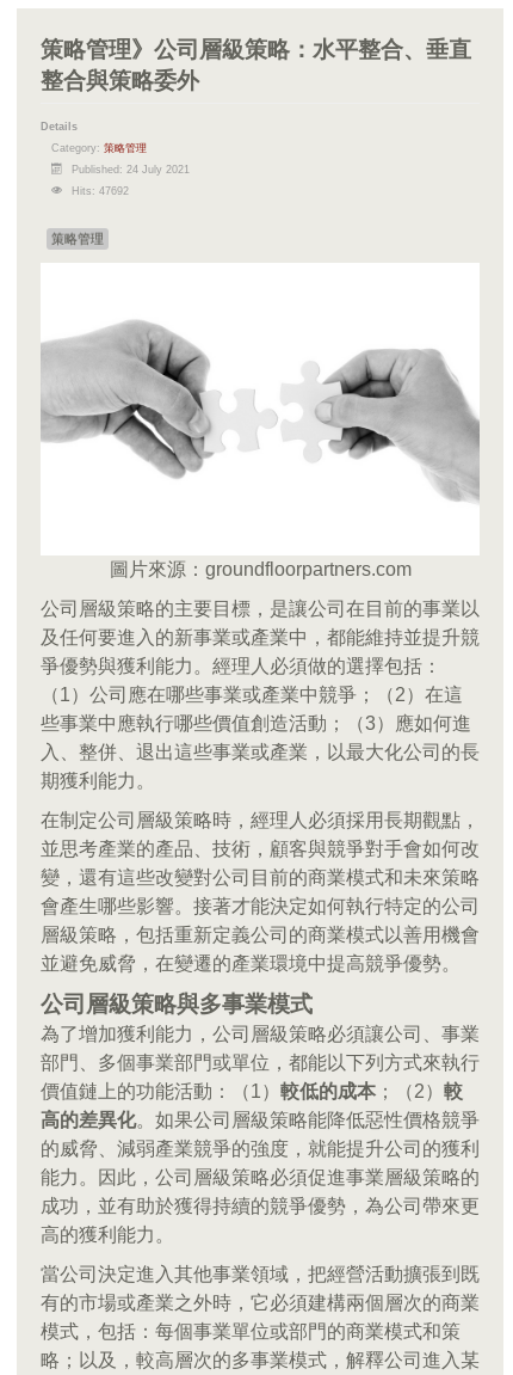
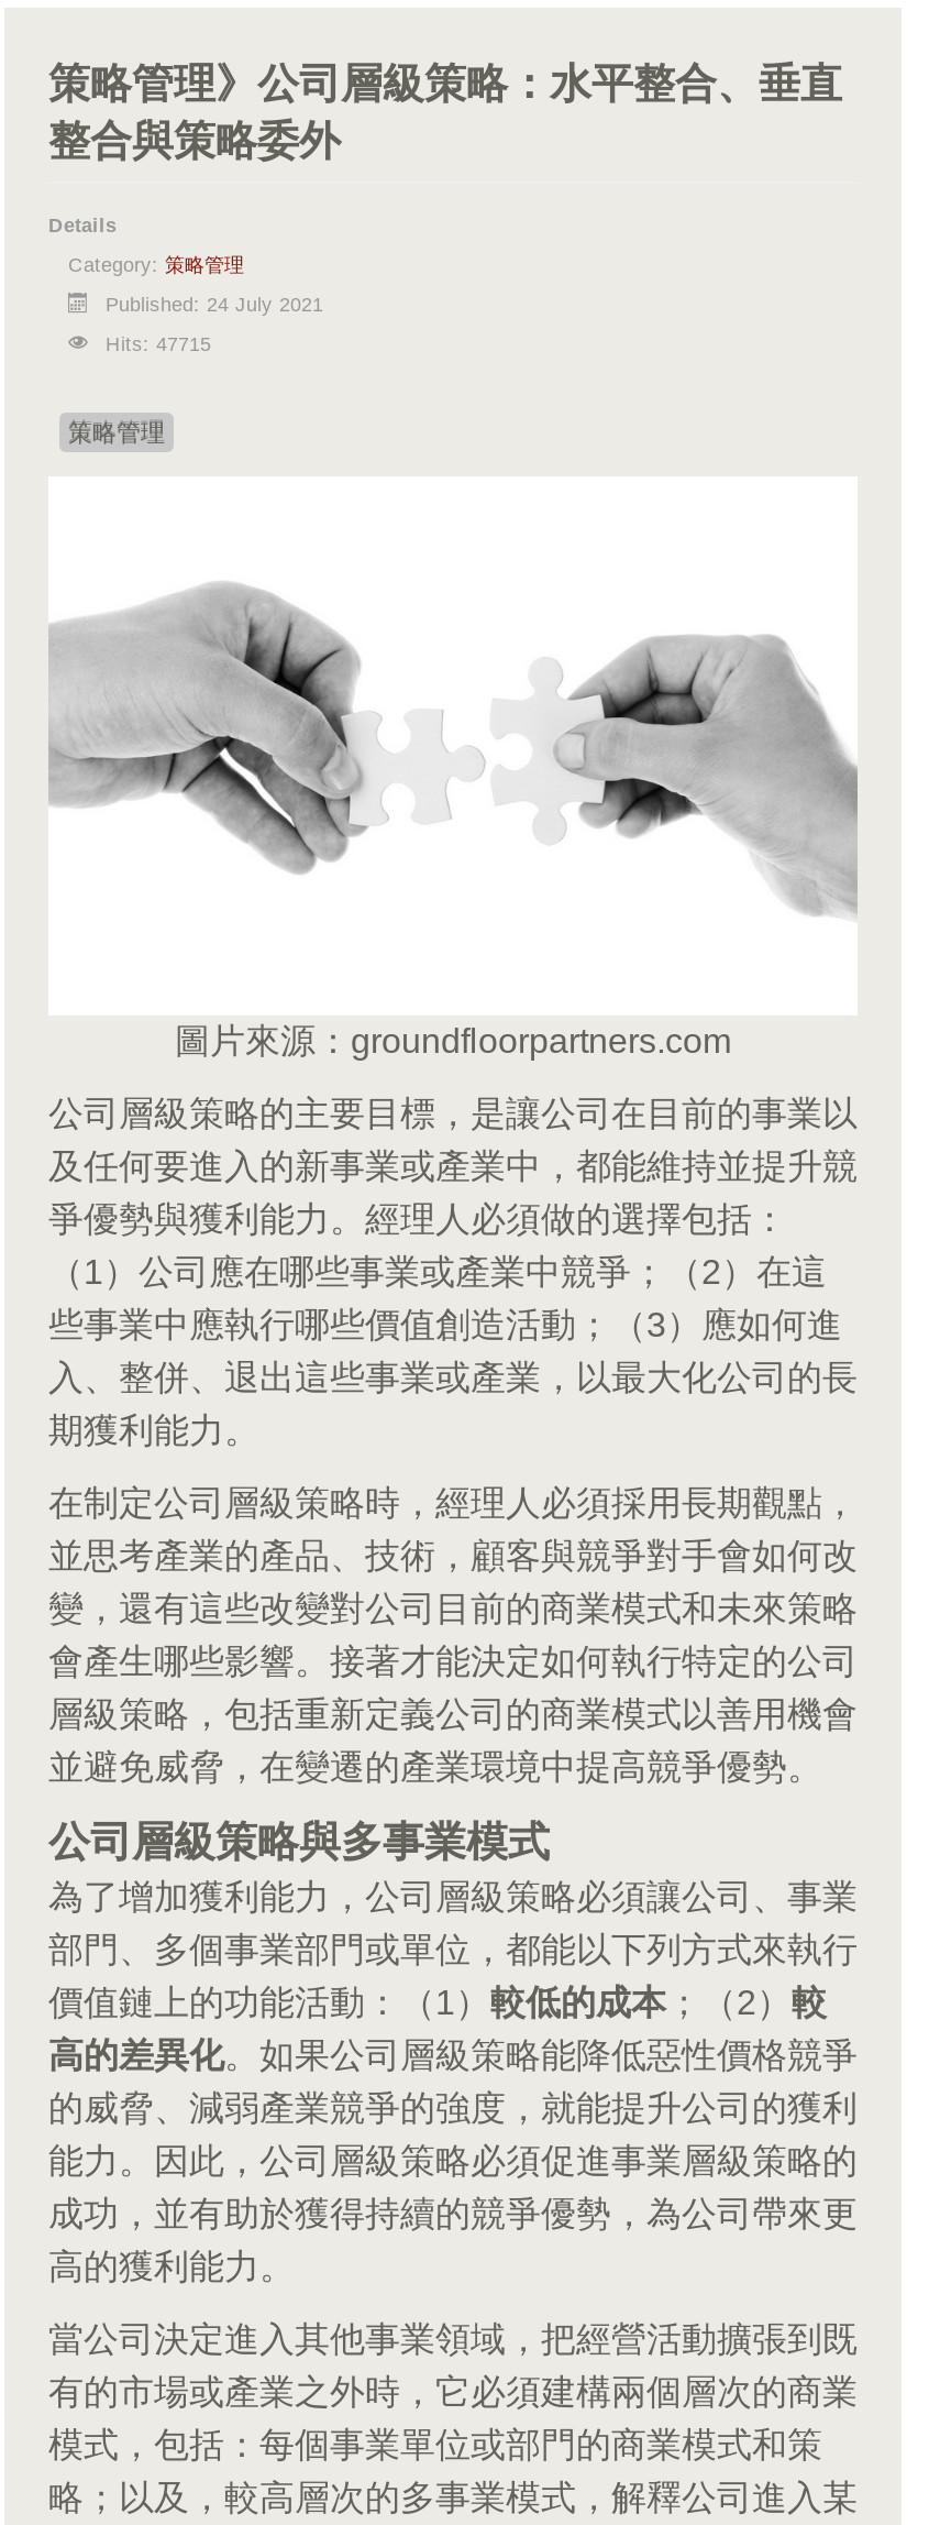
- Hits: 47692
+ Hits: 47715
